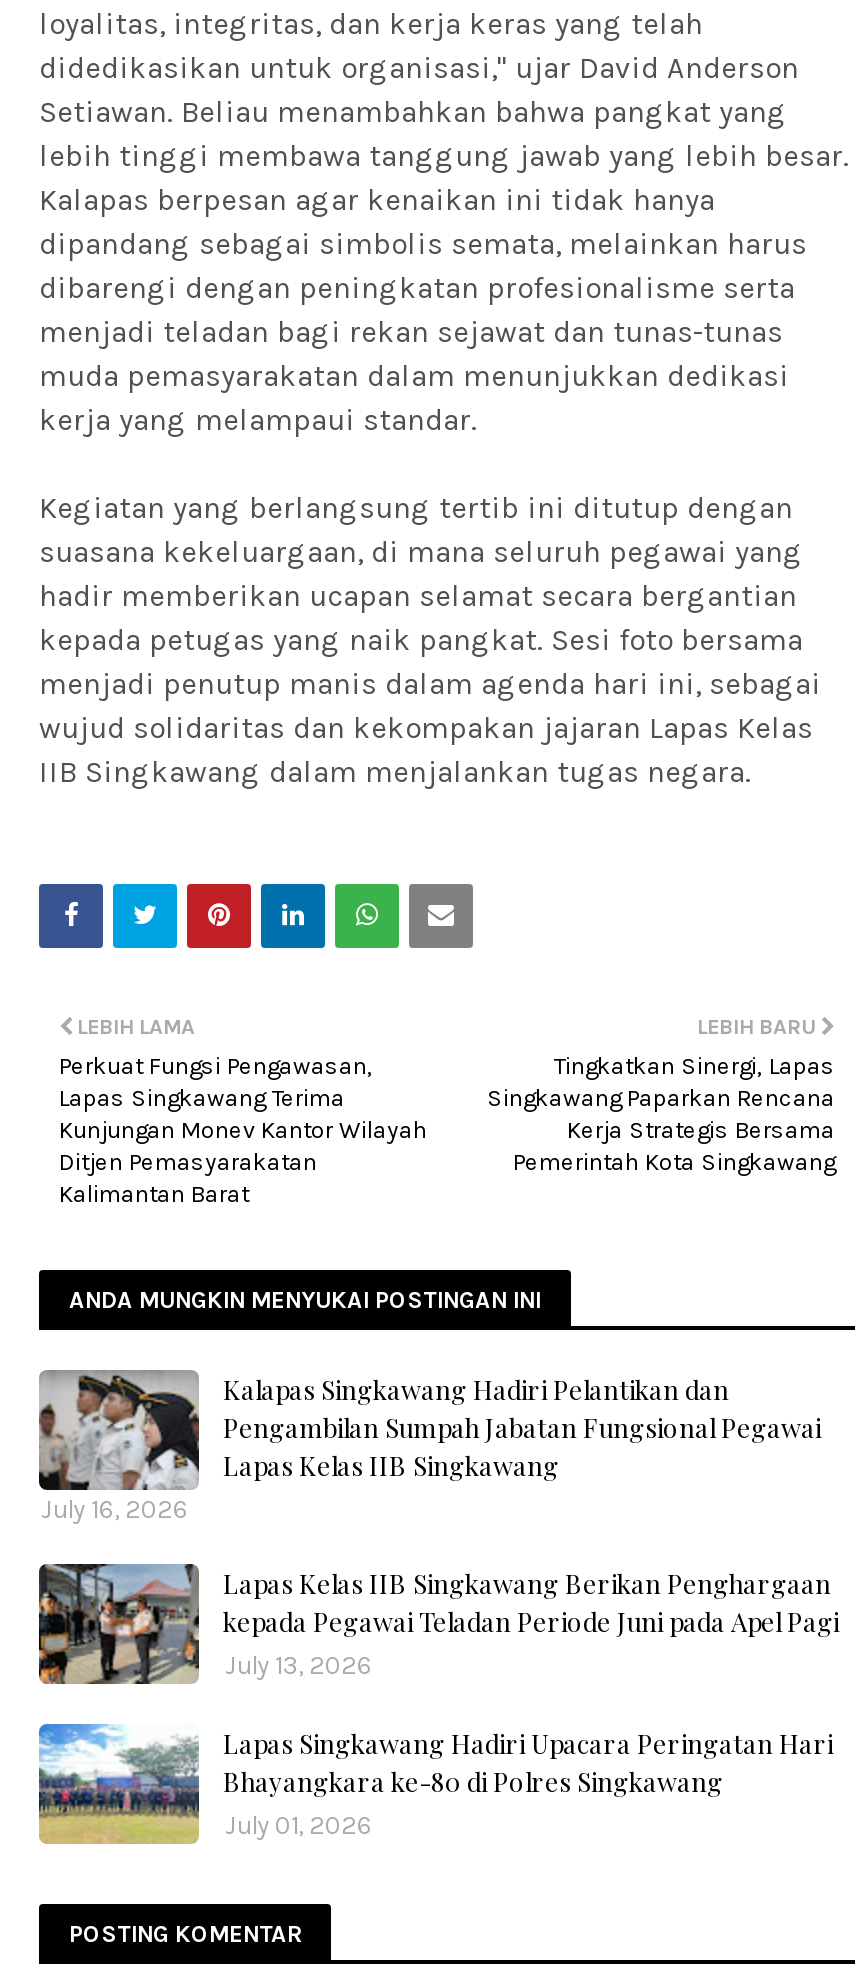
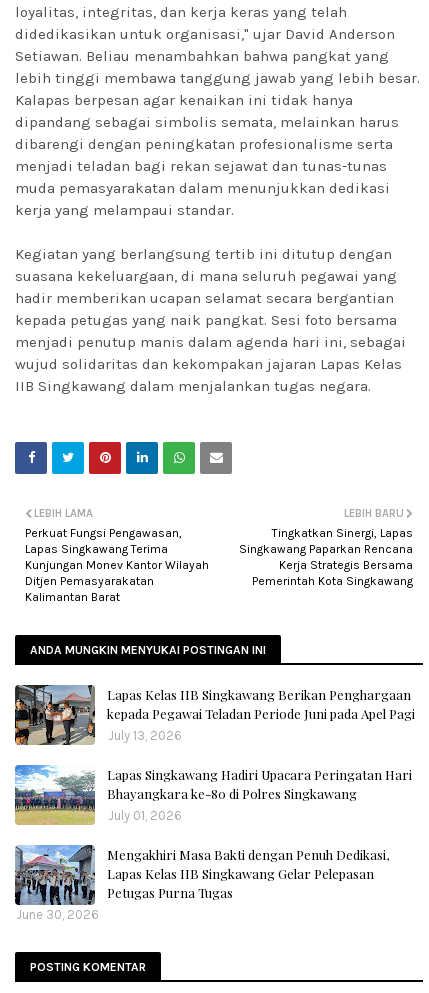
- [image]
- Kalapas Singkawang Hadiri Pelantikan dan
- Pengambilan Sumpah Jabatan Fungsional Pegawai
- Lapas Kelas IIB Singkawang
- July 16, 2026

moved up: [image] | Lapas Kelas IIB Singkawang Berikan Penghargaan | kepada Pegawai Teladan Periode Juni pada Apel Pagi | July 13, 2026 | Lapas Singkawang Hadiri Upacara Peringatan Hari | Bhayangkara ke-80 di Polres Singkawang | July 01, 2026

+ [image]
+ Mengakhiri Masa Bakti dengan Penuh Dedikasi,
+ Lapas Kelas IIB Singkawang Gelar Pelepasan
+ Petugas Purna Tugas
+ June 30, 2026
